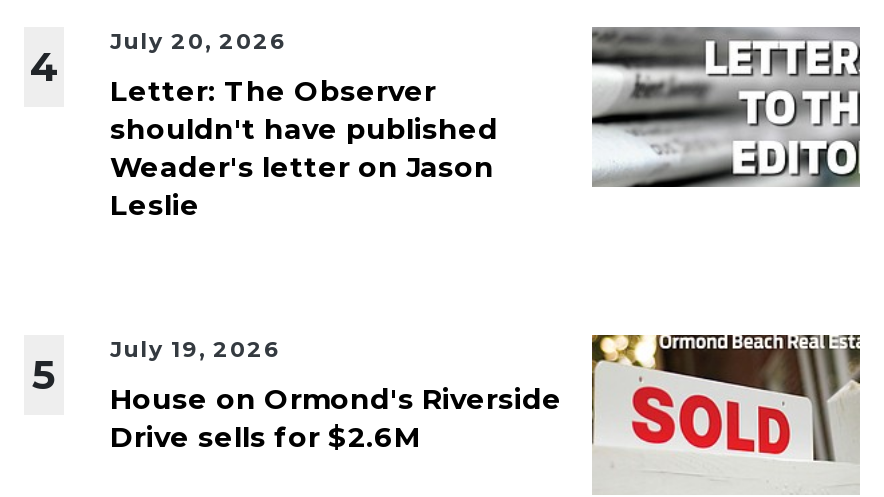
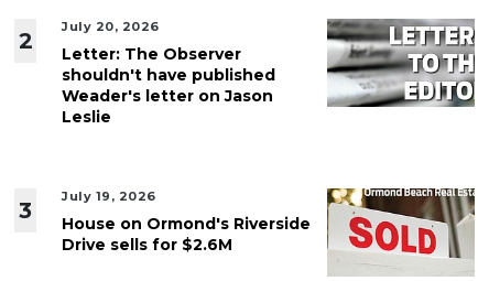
- 4 Letter: The Observer
+ 2 Letter: The Observer

- 5 House on Ormond's Riverside
+ 3 House on Ormond's Riverside
